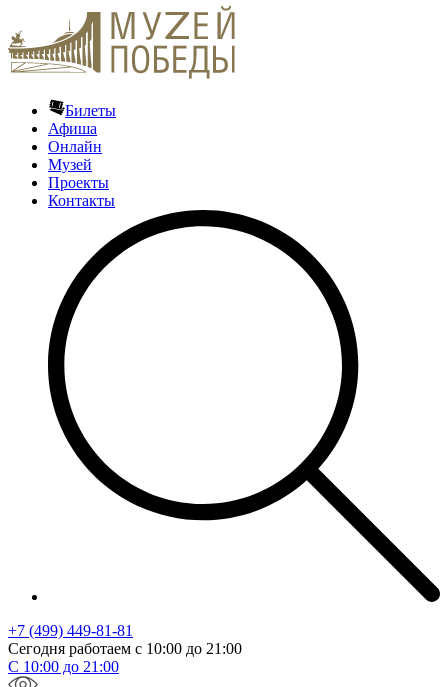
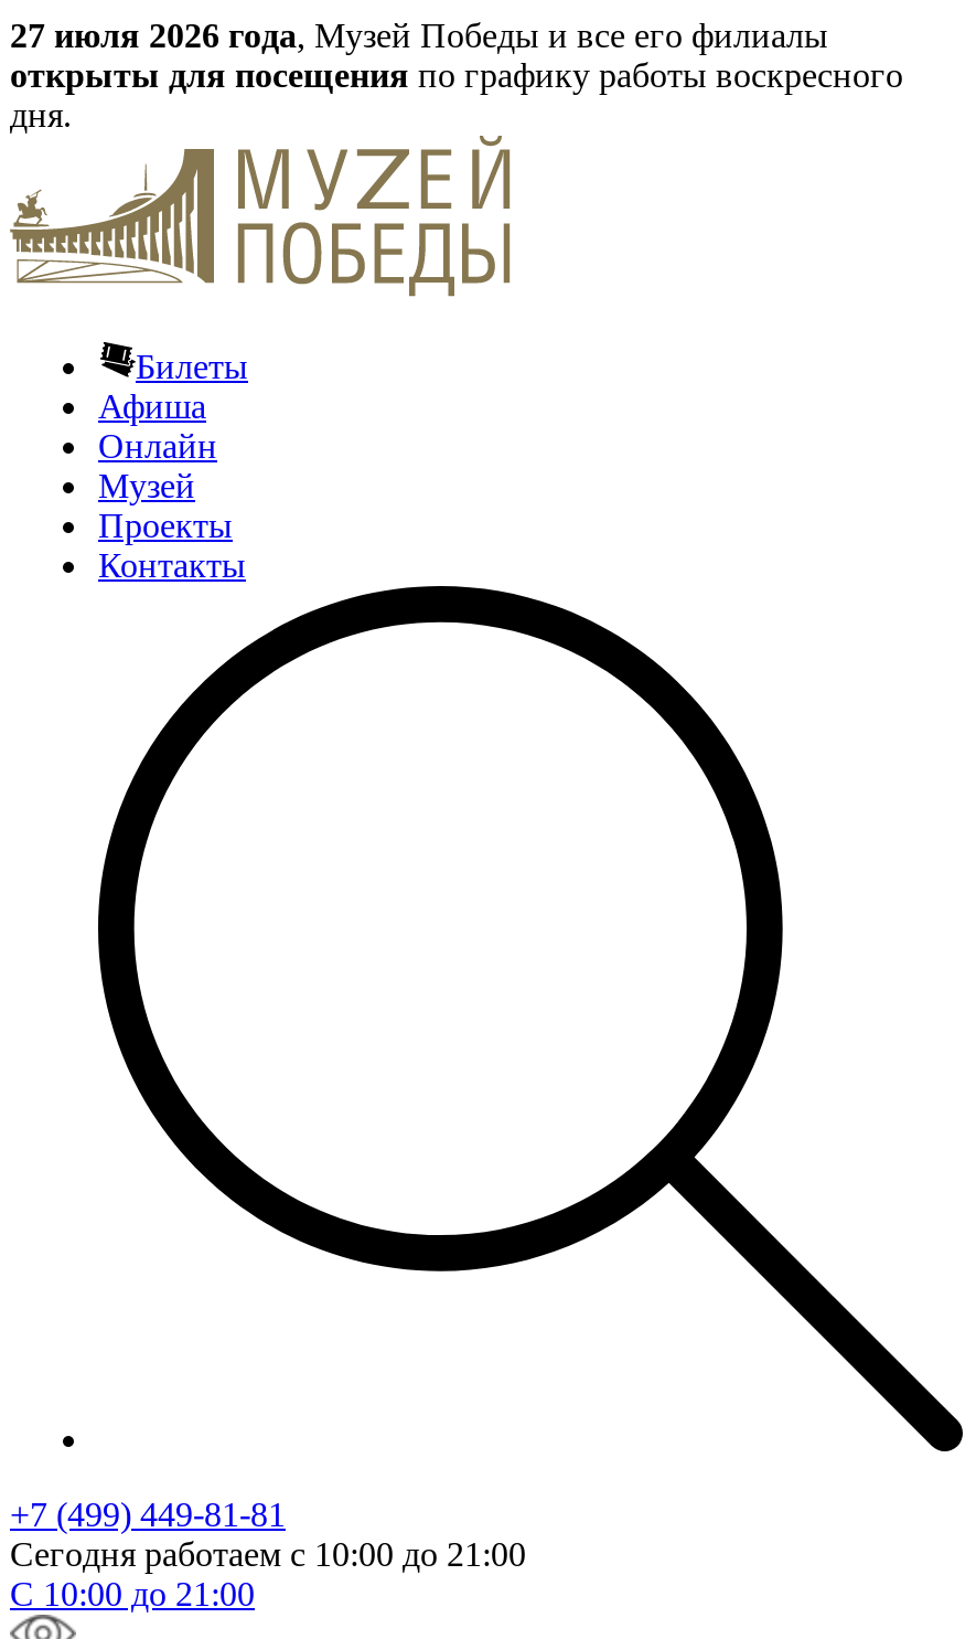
+ 27 июля 2026 года, Музей Победы и все его филиалы
+ открыты для посещения по графику работы воскресного
+ дня.
